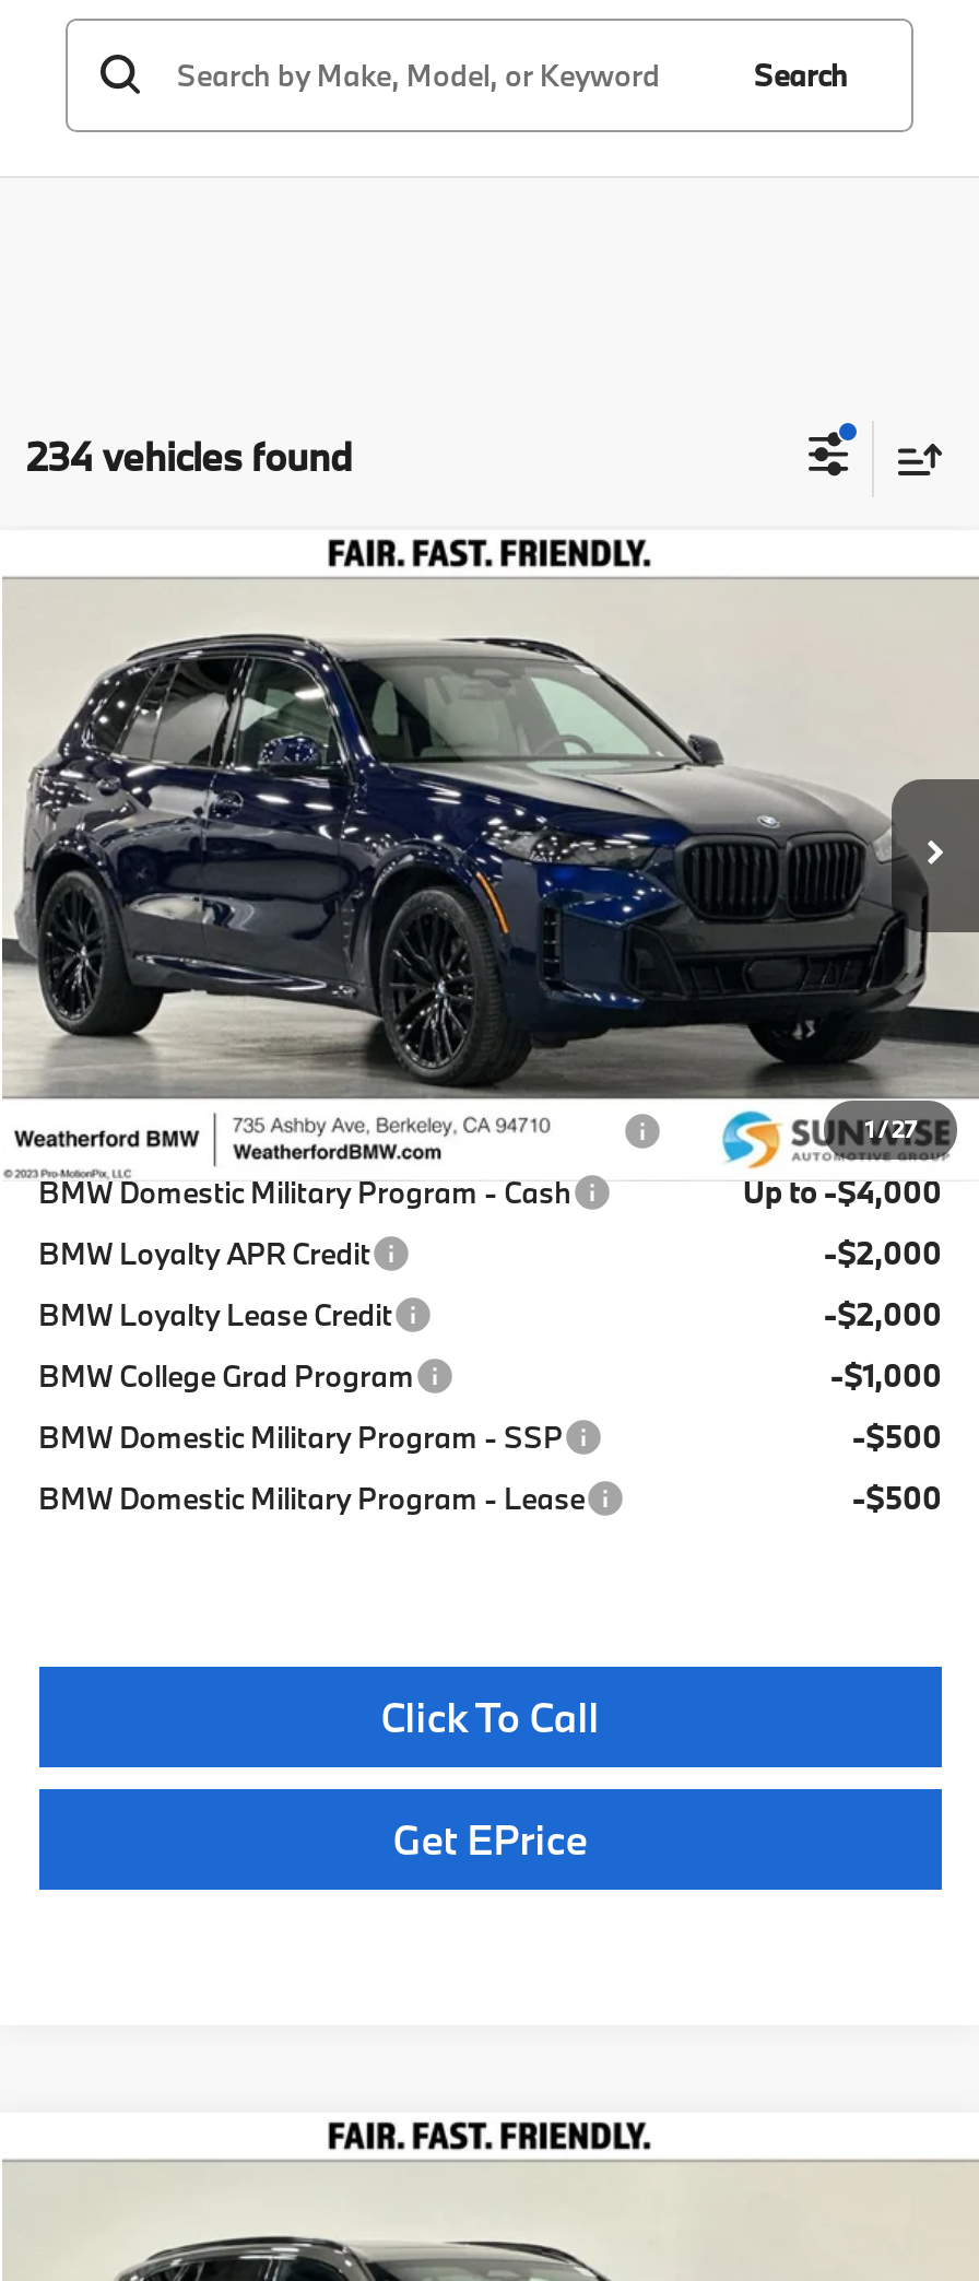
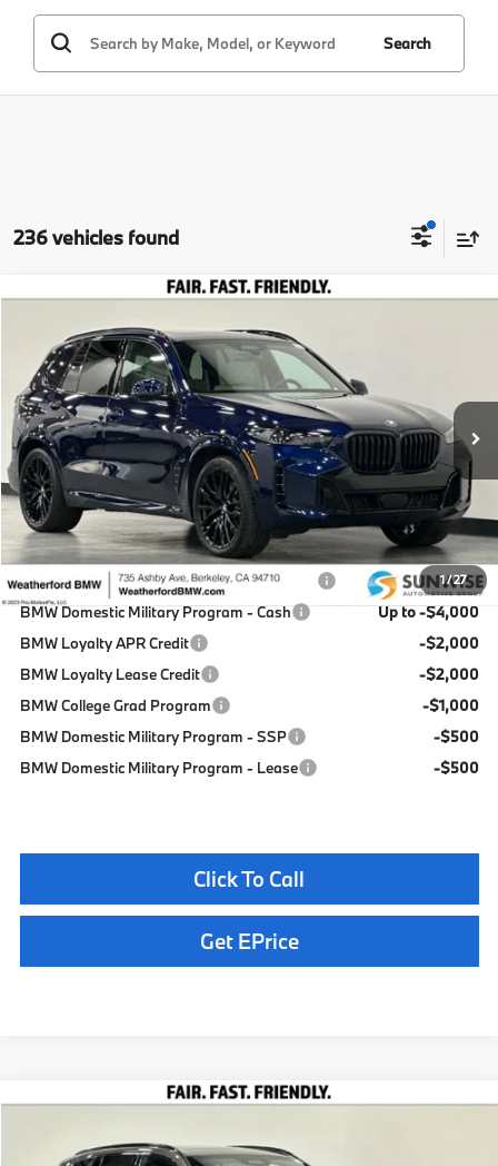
- 234 vehicles found
+ 236 vehicles found
